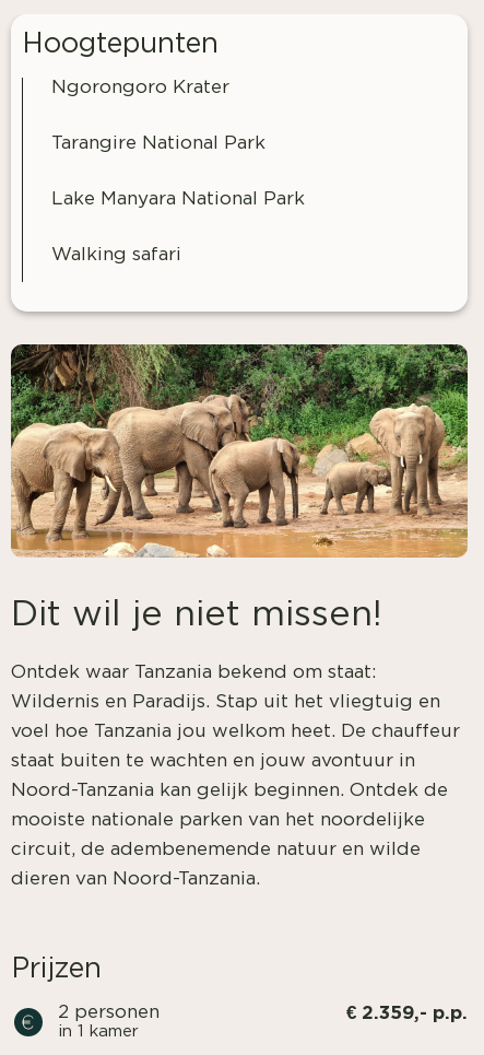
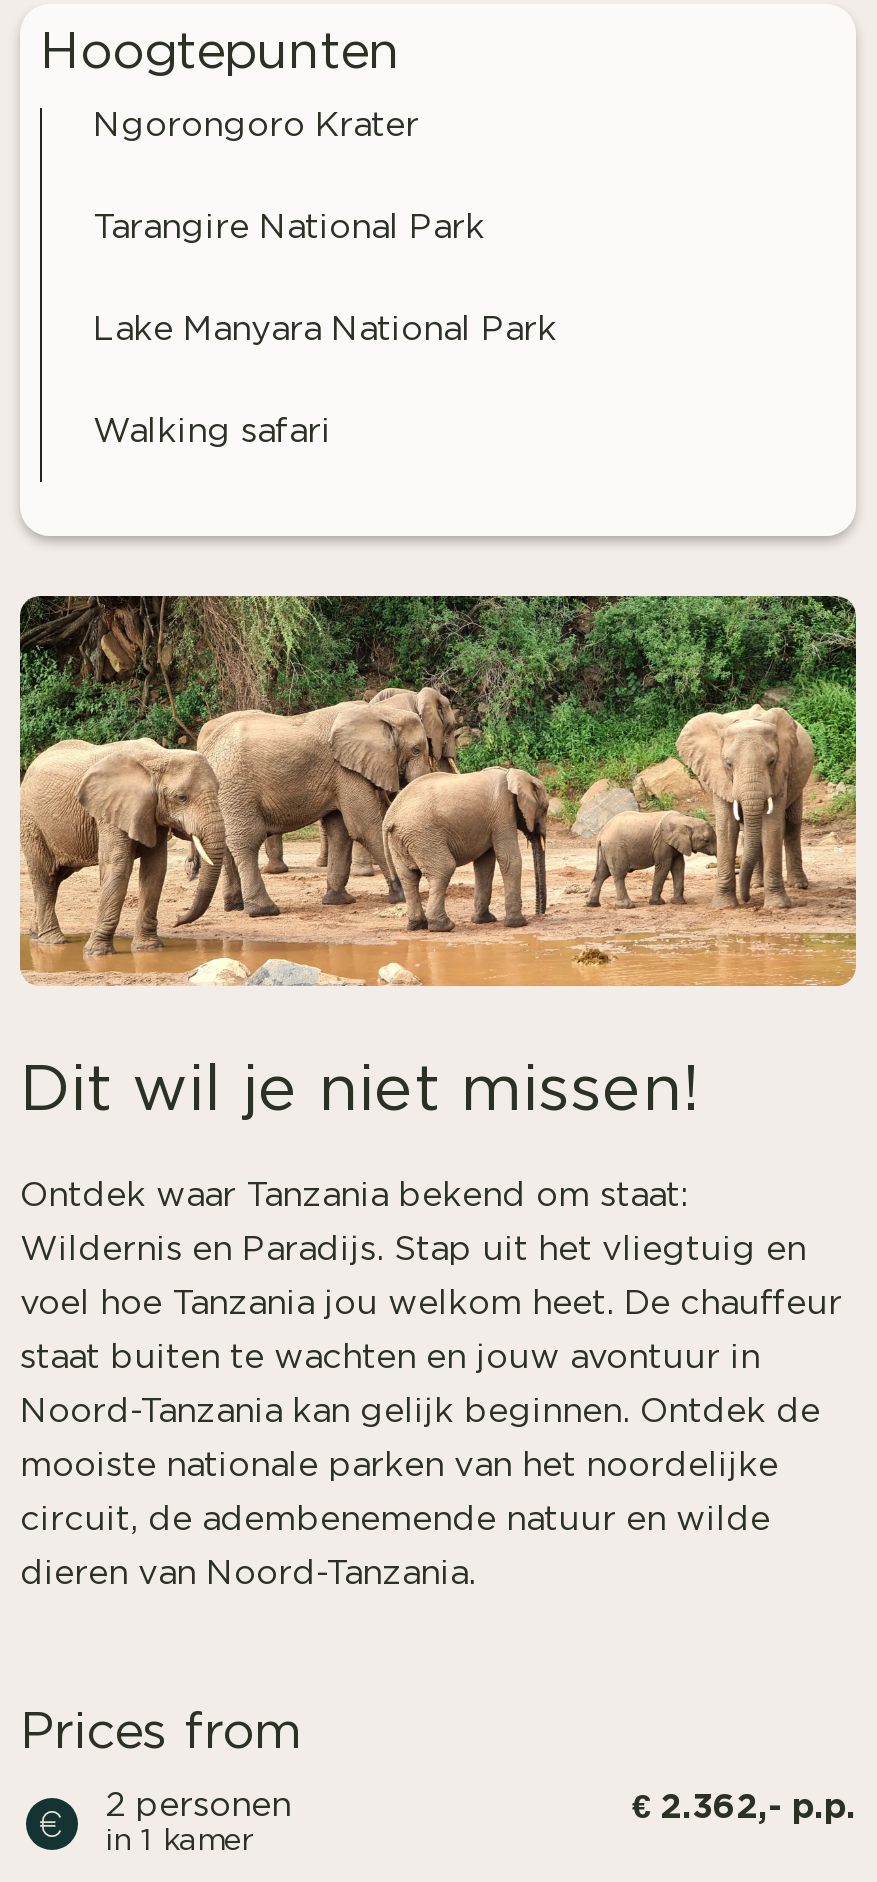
- Prijzen
+ Prices from

- € 2.359,- p.p.
+ € 2.362,- p.p.
